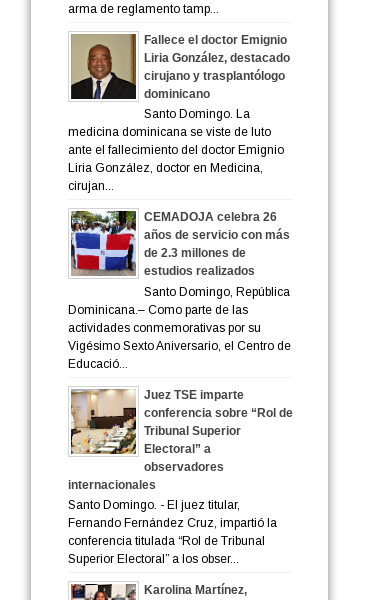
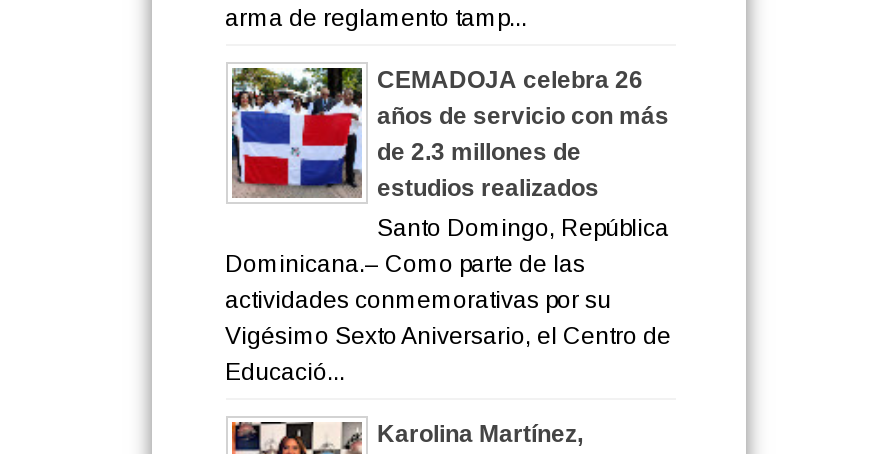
- [image]
- Fallece el doctor Emignio
- Liria González, destacado
- cirujano y trasplantólogo
- dominicano
- Santo Domingo. La
- medicina dominicana se viste de luto
- ante el fallecimiento del doctor Emignio
- Liria González, doctor en Medicina,
- cirujan...

- [image]
- Juez TSE imparte
- conferencia sobre “Rol de
- Tribunal Superior
- Electoral” a
- observadores
- internacionales
- Santo Domingo. - El juez titular,
- Fernando Fernández Cruz, impartió la
- conferencia titulada “Rol de Tribunal
- Superior Electoral” a los obser...
